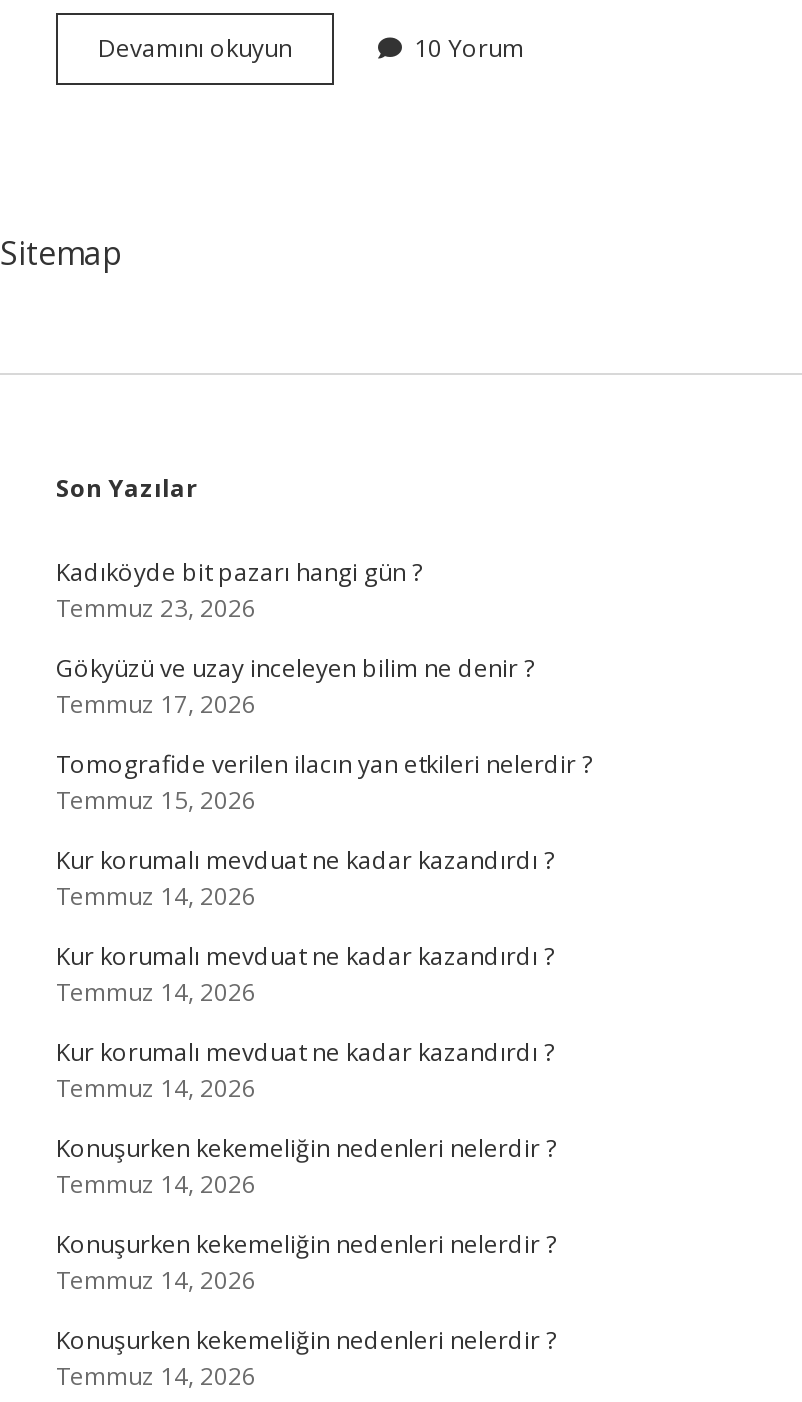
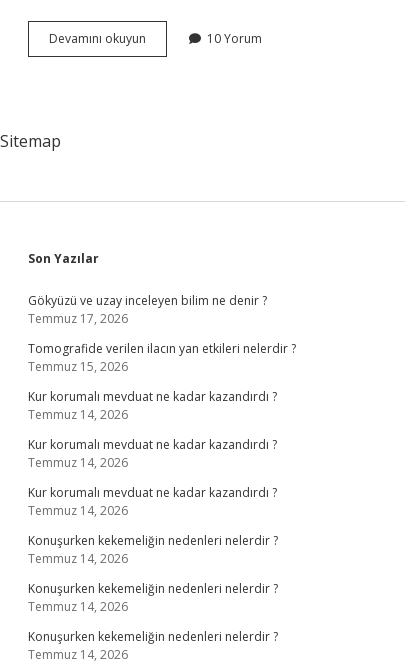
- Kadıköyde bit pazarı hangi gün ?
- Temmuz 23, 2026
